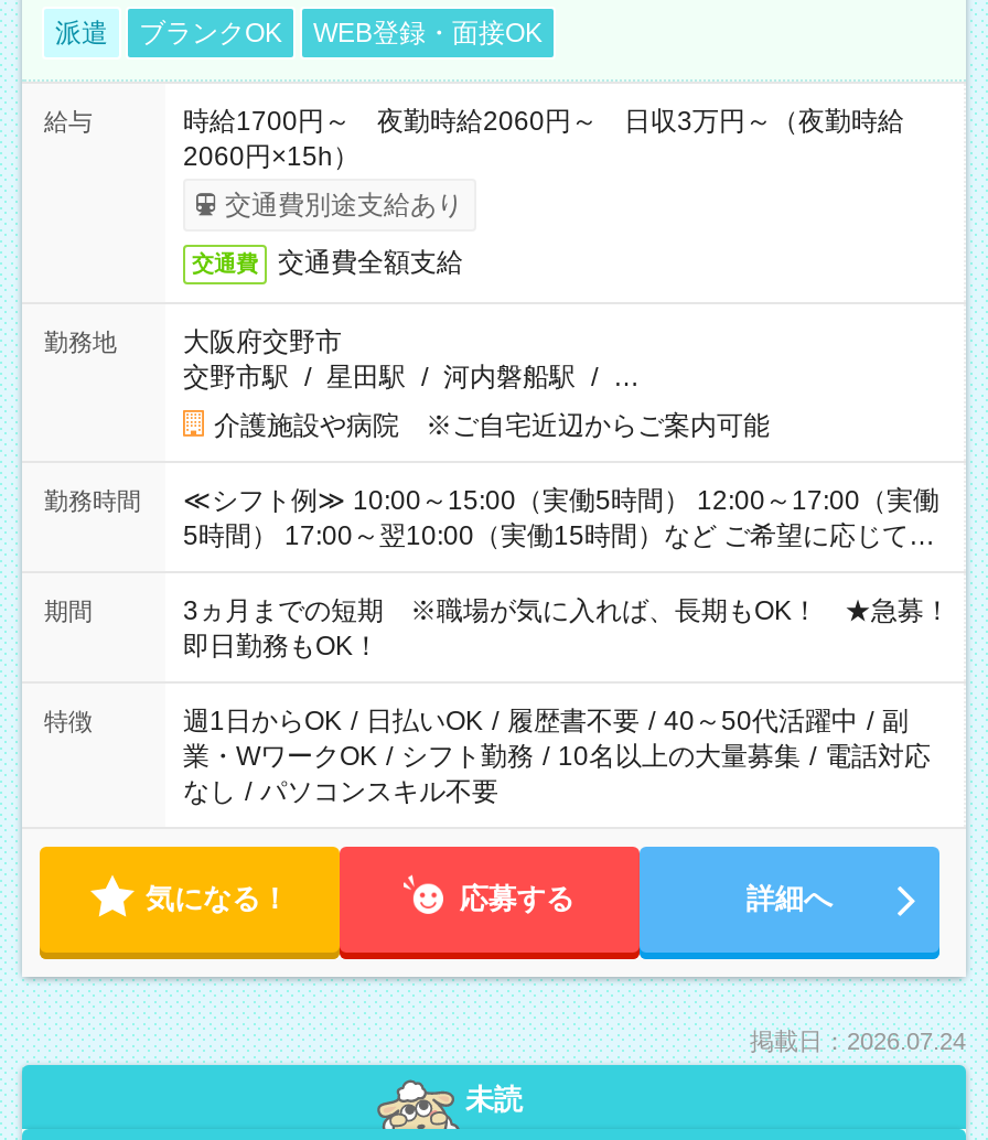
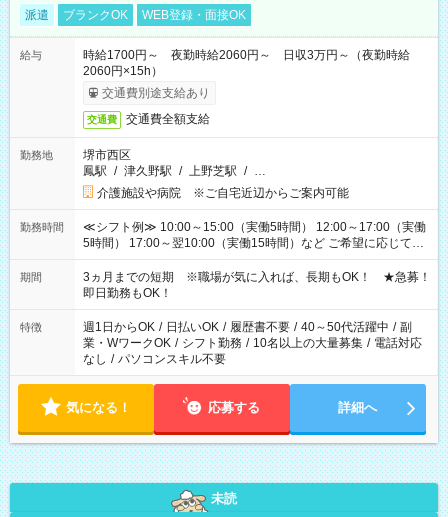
- 大阪府交野市
- 交野市駅 / 星田駅 / 河内磐船駅 / …
+ 堺市西区
+ 鳳駅 / 津久野駅 / 上野芝駅 / …

- 掲載日：2026.07.24
